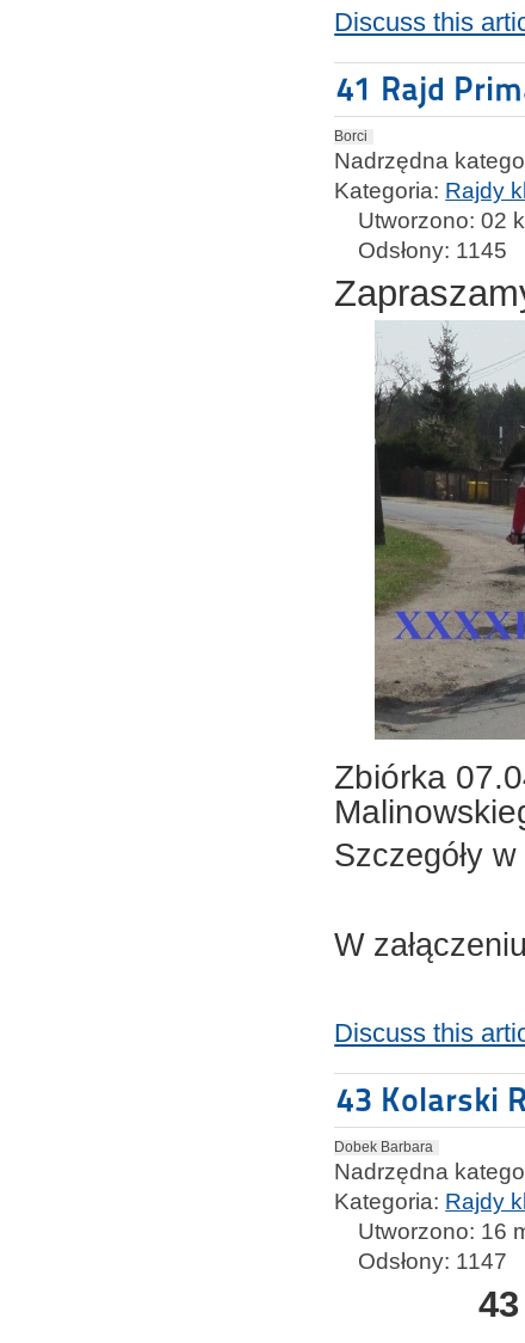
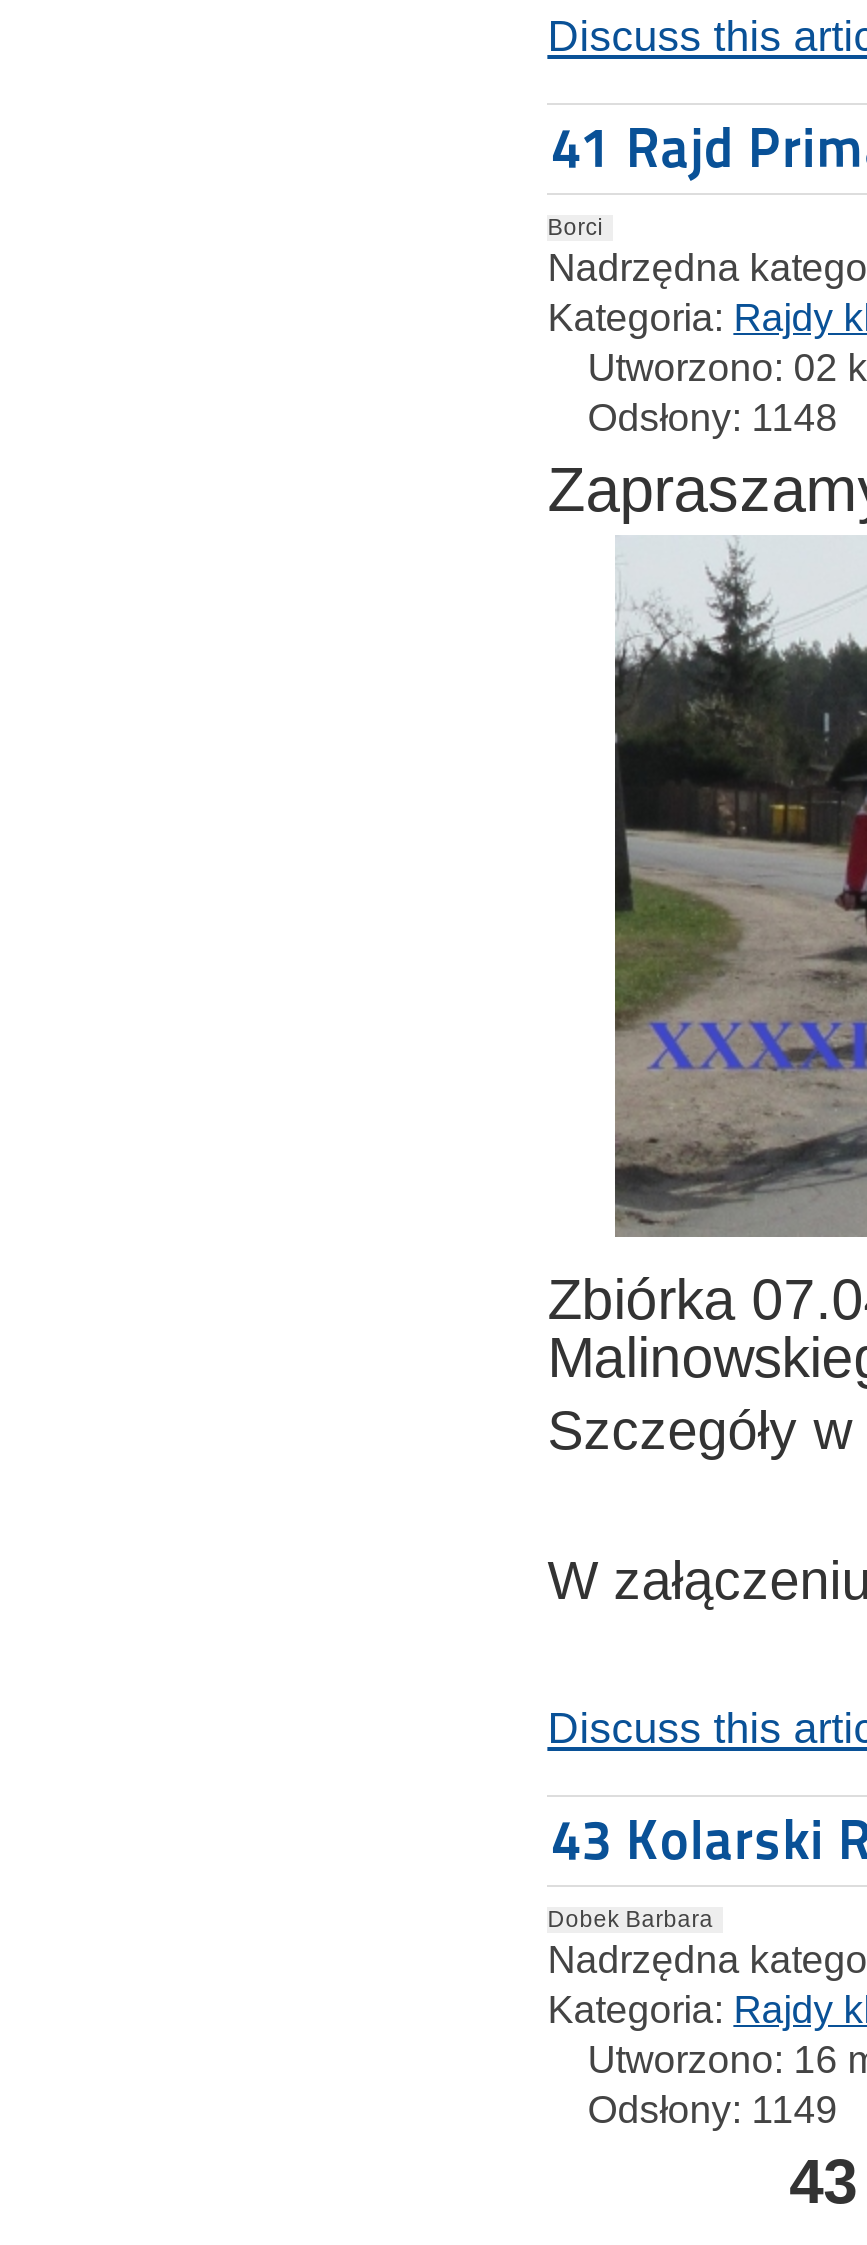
- Odsłony: 1145
+ Odsłony: 1148

- Odsłony: 1147
+ Odsłony: 1149
